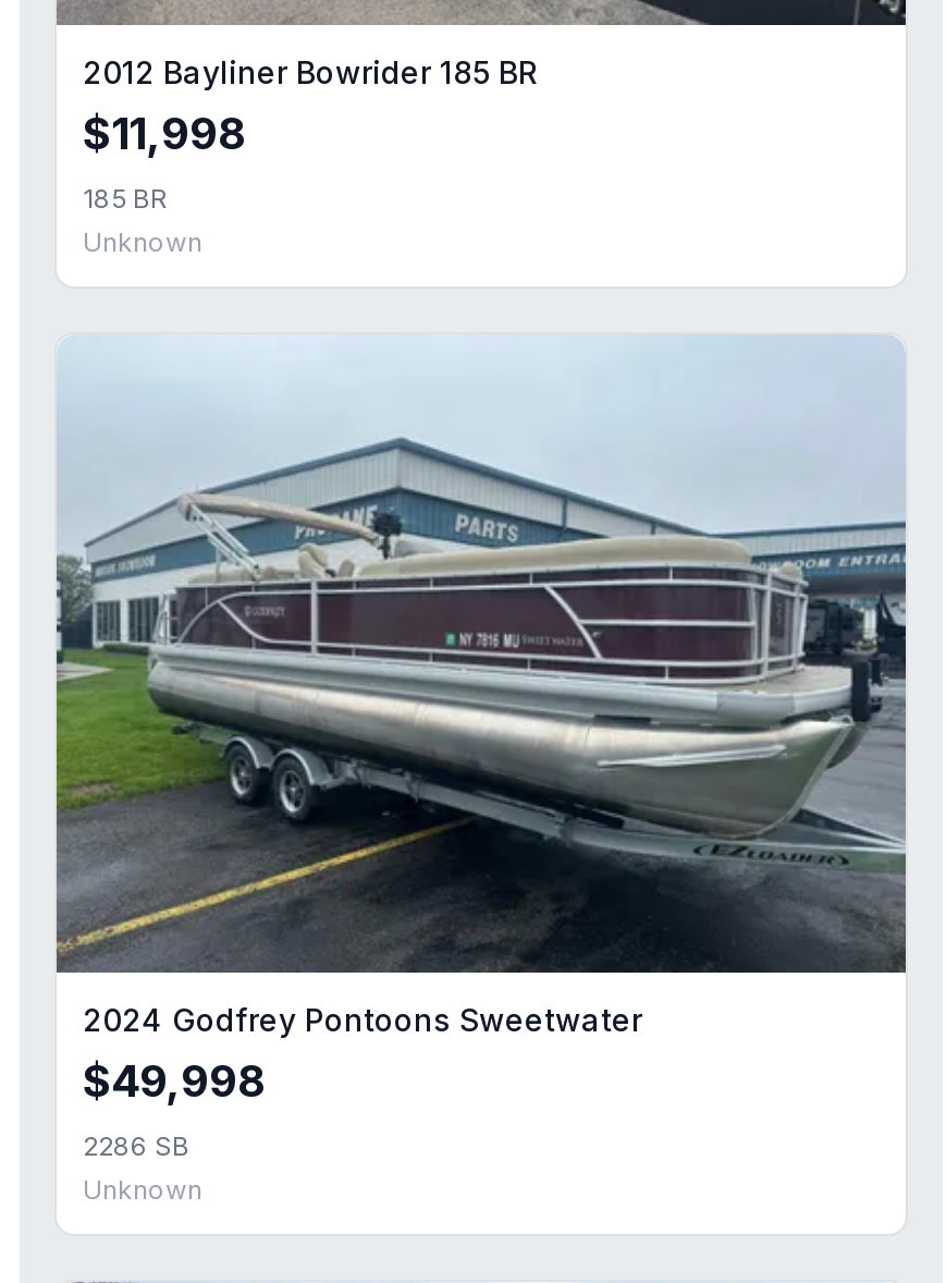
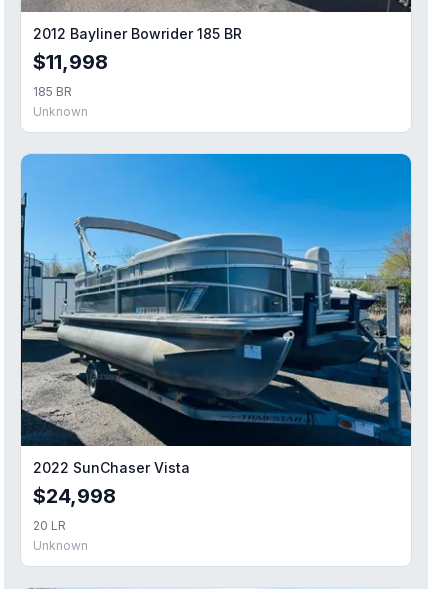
- [image]
- 2024 Godfrey Pontoons Sweetwater
- $49,998
- 2286 SB
+ [image]
+ 2022 SunChaser Vista
+ $24,998
+ 20 LR
